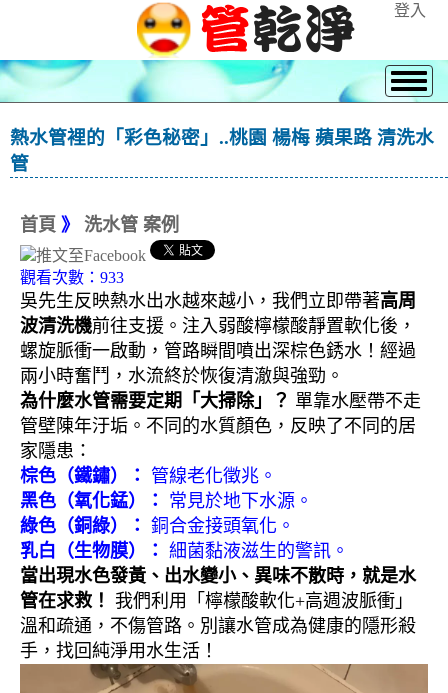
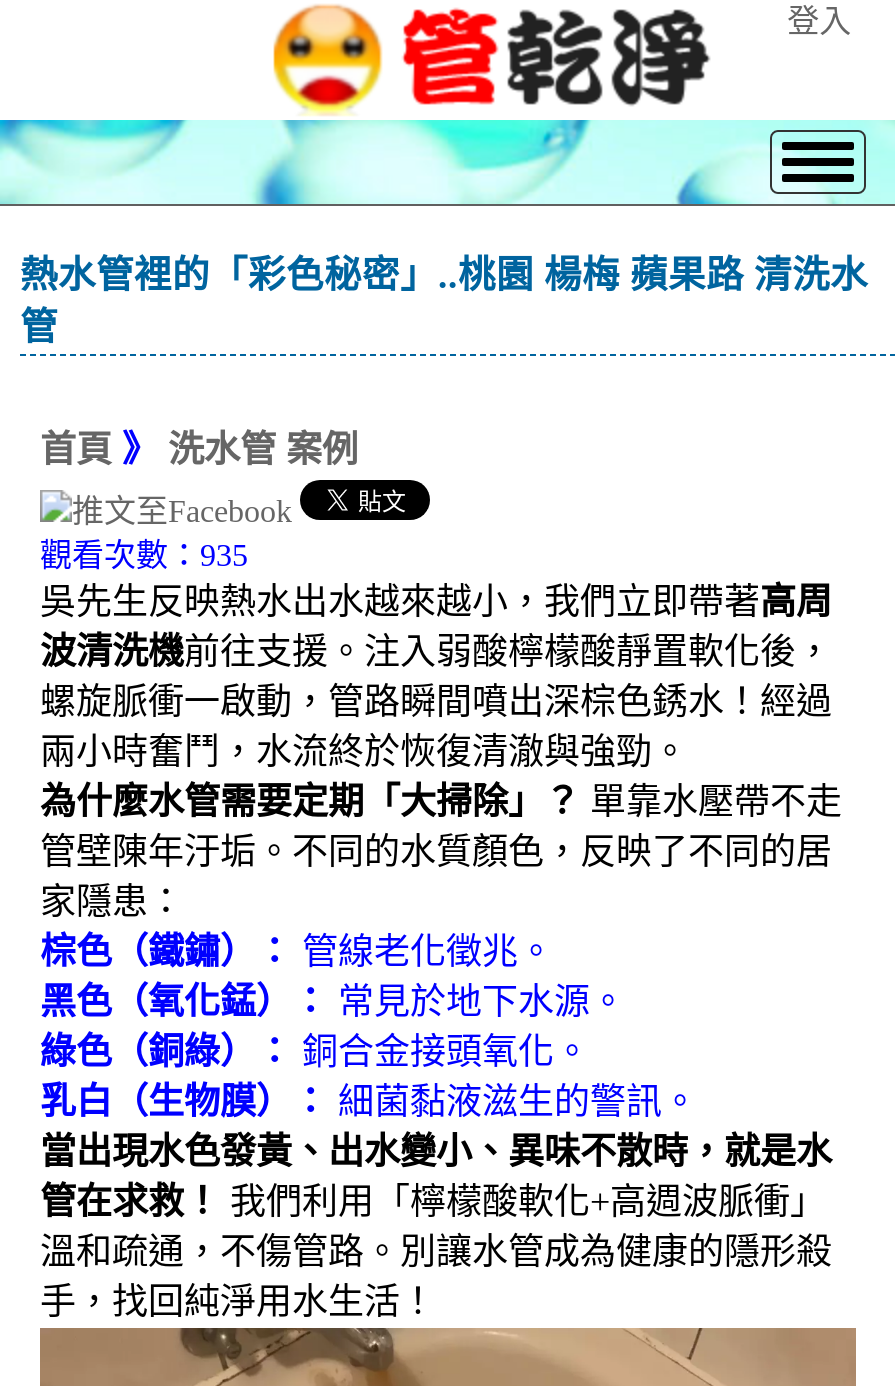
- 觀看次數：933
+ 觀看次數：935
